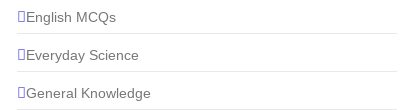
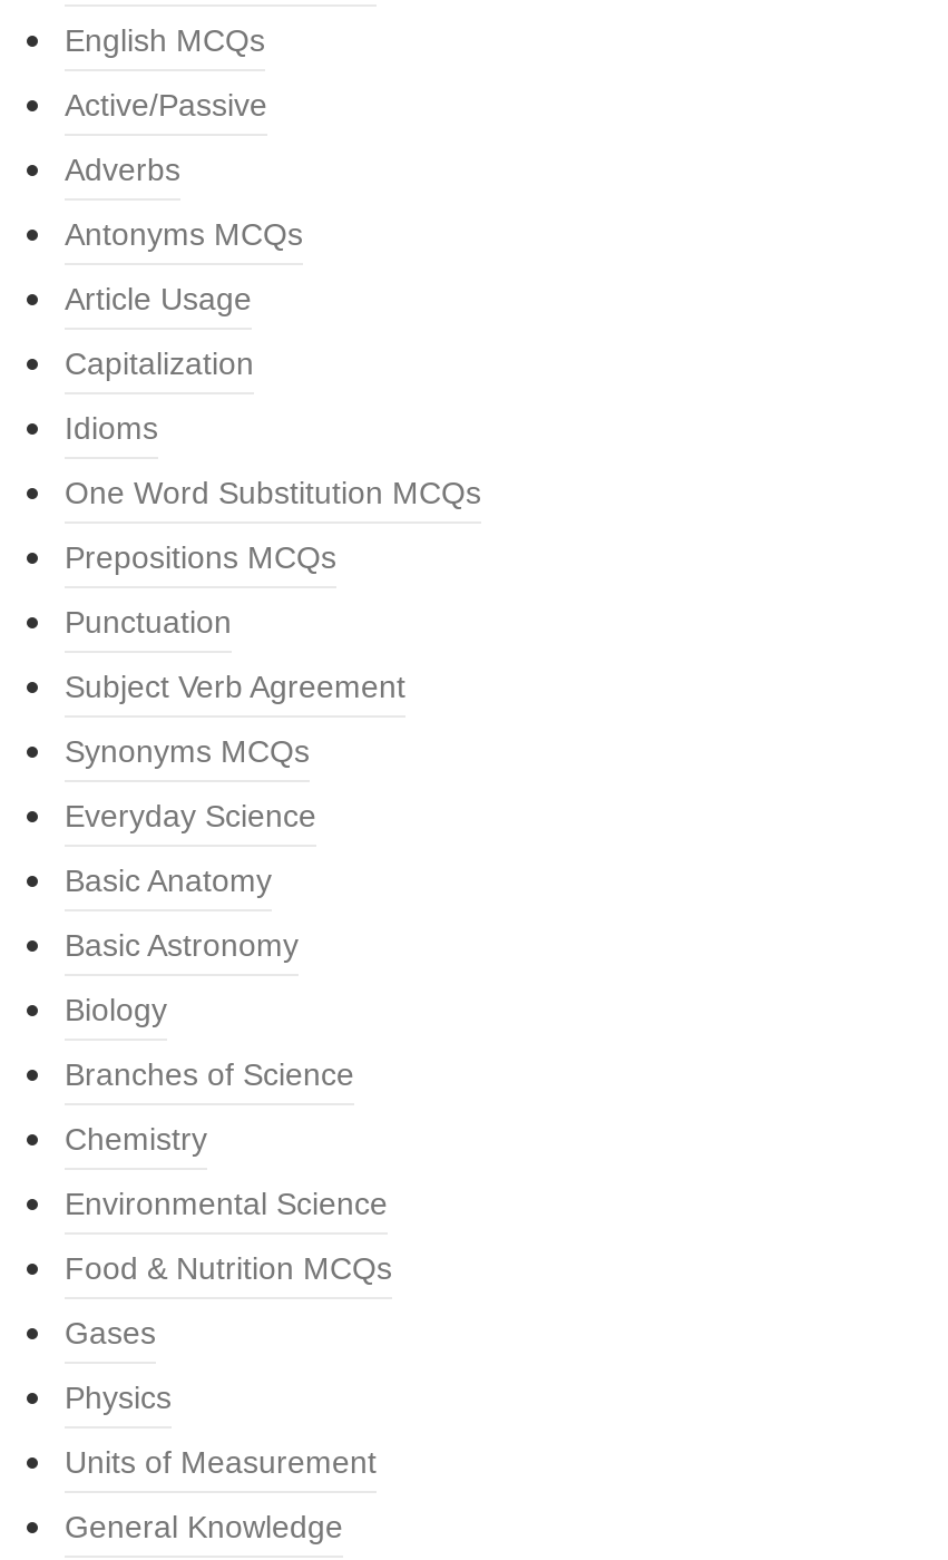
+ Active/Passive
+ Adverbs
+ Antonyms MCQs
+ Article Usage
+ Capitalization
+ Idioms
+ One Word Substitution MCQs
+ Prepositions MCQs
+ Punctuation
+ Subject Verb Agreement
+ Synonyms MCQs

+ Basic Anatomy
+ Basic Astronomy
+ Biology
+ Branches of Science
+ Chemistry
+ Environmental Science
+ Food & Nutrition MCQs
+ Gases
+ Physics
+ Units of Measurement
